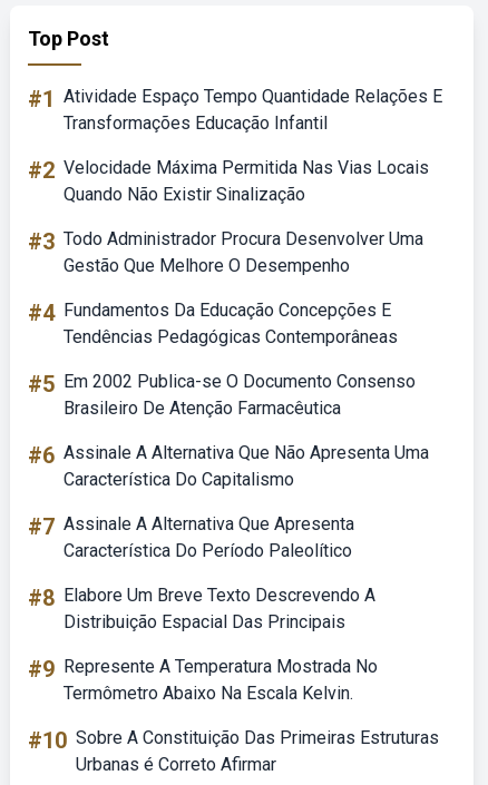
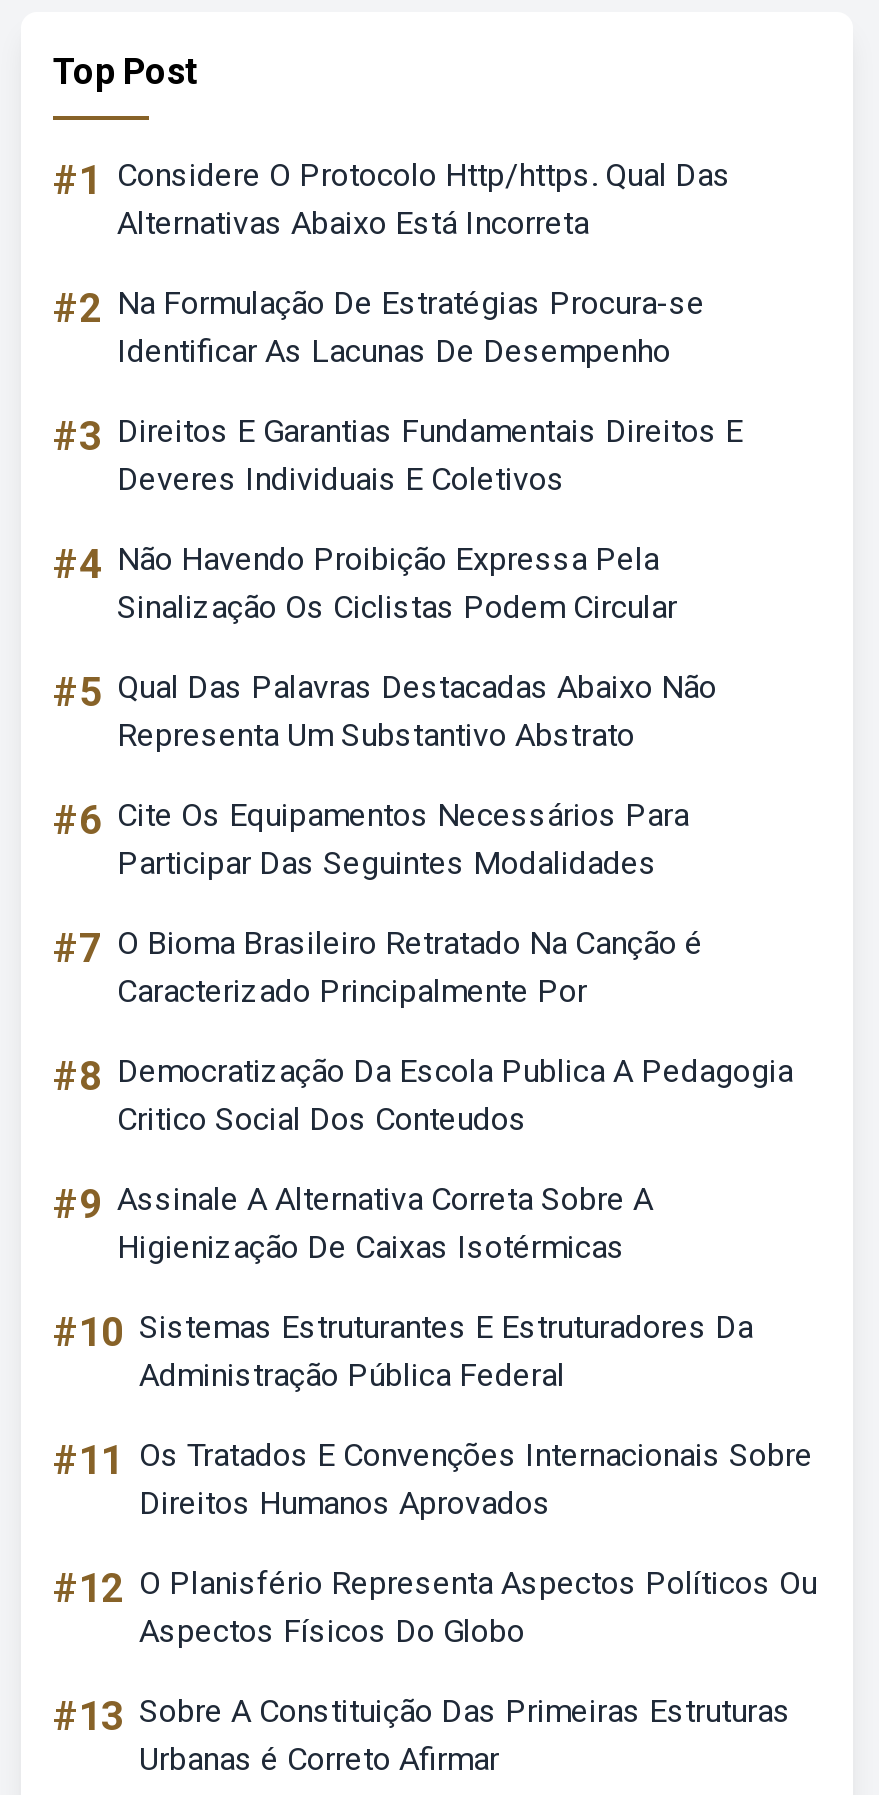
- #1 Atividade Espaço Tempo Quantidade Relações E
- Transformações Educação Infantil
- #2 Velocidade Máxima Permitida Nas Vias Locais
- Quando Não Existir Sinalização
- #3 Todo Administrador Procura Desenvolver Uma
- Gestão Que Melhore O Desempenho
- #4 Fundamentos Da Educação Concepções E
- Tendências Pedagógicas Contemporâneas
- #5 Em 2002 Publica-se O Documento Consenso
- Brasileiro De Atenção Farmacêutica
- #6 Assinale A Alternativa Que Não Apresenta Uma
- Característica Do Capitalismo
- #7 Assinale A Alternativa Que Apresenta
- Característica Do Período Paleolítico
- #8 Elabore Um Breve Texto Descrevendo A
- Distribuição Espacial Das Principais
- #9 Represente A Temperatura Mostrada No
- Termômetro Abaixo Na Escala Kelvin.
- #10 Sobre A Constituição Das Primeiras Estruturas
+ #1 Considere O Protocolo Http/https. Qual Das
+ Alternativas Abaixo Está Incorreta
+ #2 Na Formulação De Estratégias Procura-se
+ Identificar As Lacunas De Desempenho
+ #3 Direitos E Garantias Fundamentais Direitos E
+ Deveres Individuais E Coletivos
+ #4 Não Havendo Proibição Expressa Pela
+ Sinalização Os Ciclistas Podem Circular
+ #5 Qual Das Palavras Destacadas Abaixo Não
+ Representa Um Substantivo Abstrato
+ #6 Cite Os Equipamentos Necessários Para
+ Participar Das Seguintes Modalidades
+ #7 O Bioma Brasileiro Retratado Na Canção é
+ Caracterizado Principalmente Por
+ #8 Democratização Da Escola Publica A Pedagogia
+ Critico Social Dos Conteudos
+ #9 Assinale A Alternativa Correta Sobre A
+ Higienização De Caixas Isotérmicas
+ #10 Sistemas Estruturantes E Estruturadores Da
+ Administração Pública Federal
+ #11 Os Tratados E Convenções Internacionais Sobre
+ Direitos Humanos Aprovados
+ #12 O Planisfério Representa Aspectos Políticos Ou
+ Aspectos Físicos Do Globo
+ #13 Sobre A Constituição Das Primeiras Estruturas
